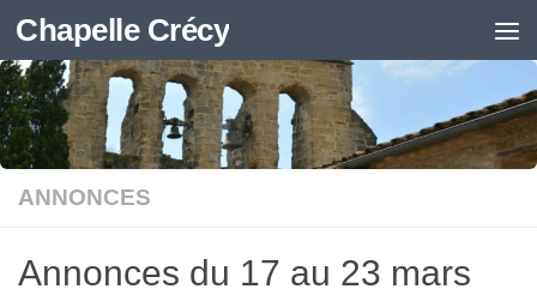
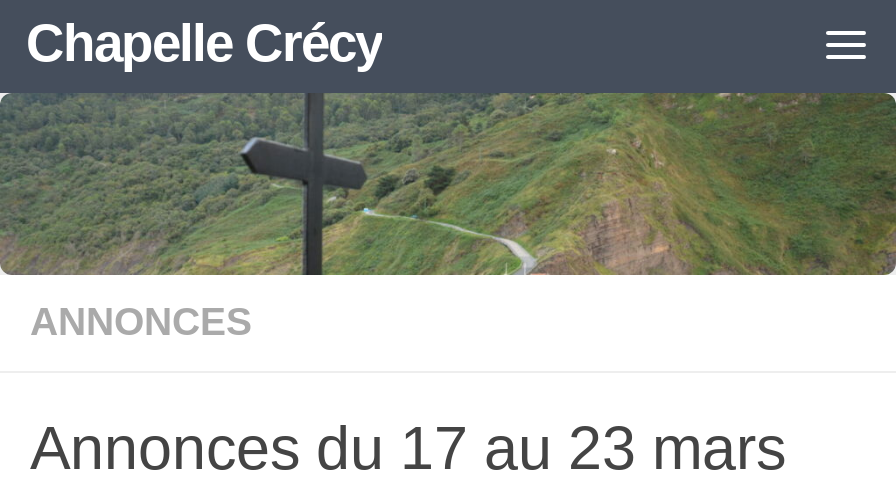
- [image]
+ [image]
